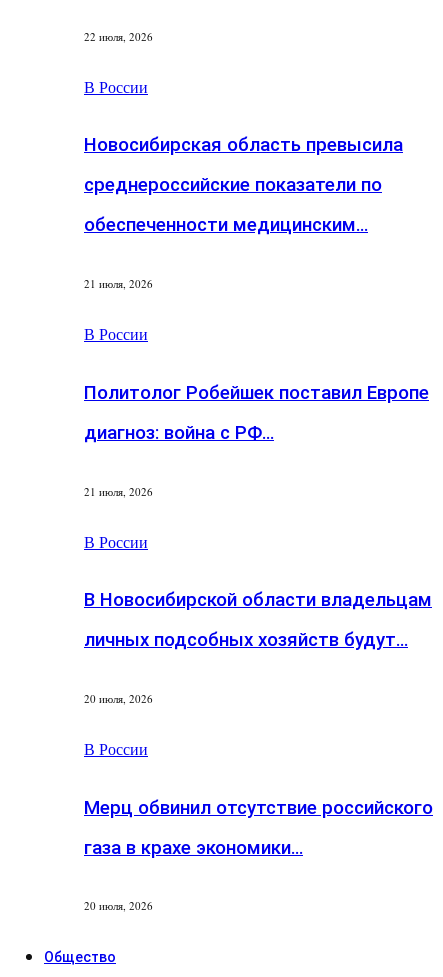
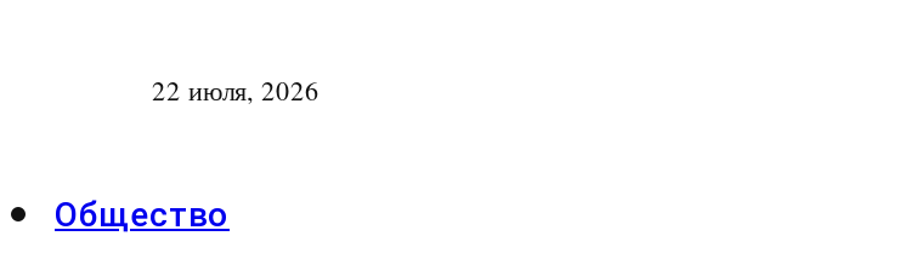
- В России
- Новосибирская область превысила
- среднероссийские показатели по
- обеспеченности медицинским…
- 21 июля, 2026
- В России
- Политолог Робейшек поставил Европе
- диагноз: война с РФ…
- 21 июля, 2026
- В России
- В Новосибирской области владельцам
- личных подсобных хозяйств будут…
- 20 июля, 2026
- В России
- Мерц обвинил отсутствие российского
- газа в крахе экономики…
- 20 июля, 2026
